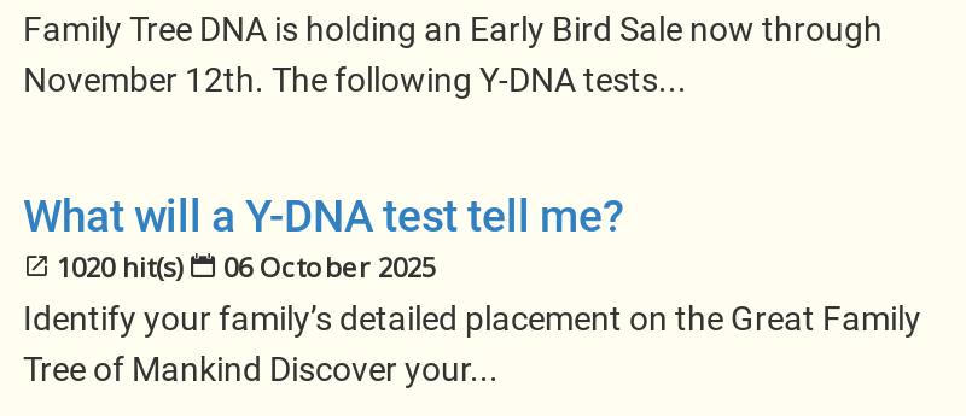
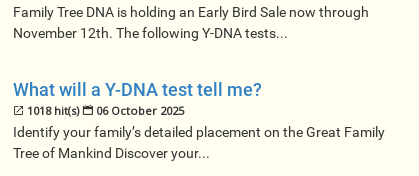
- 1020 hit(s) 06 October 2025
+ 1018 hit(s) 06 October 2025
